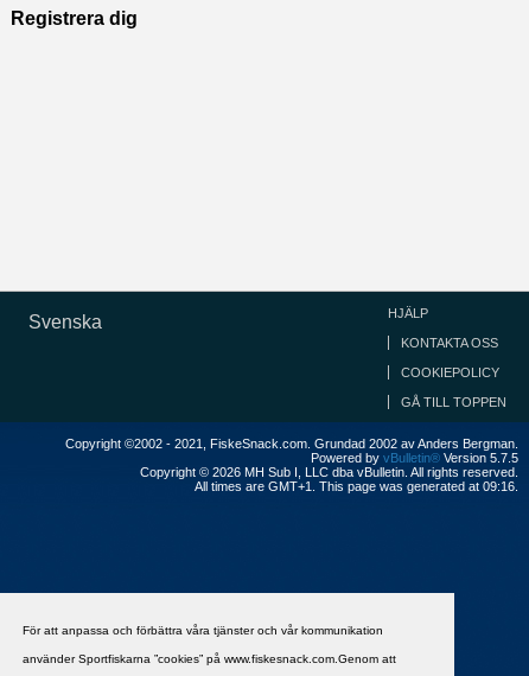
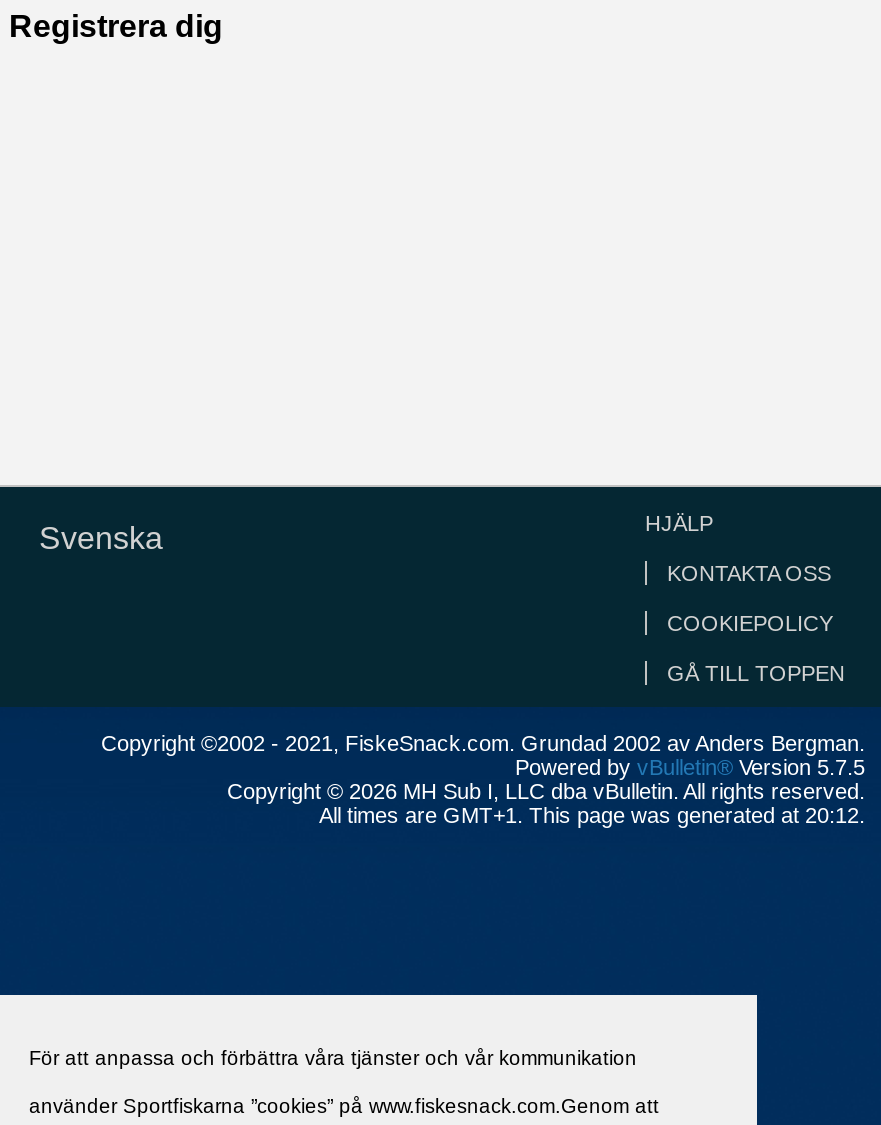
- All times are GMT+1. This page was generated at 09:16.
+ All times are GMT+1. This page was generated at 20:12.
